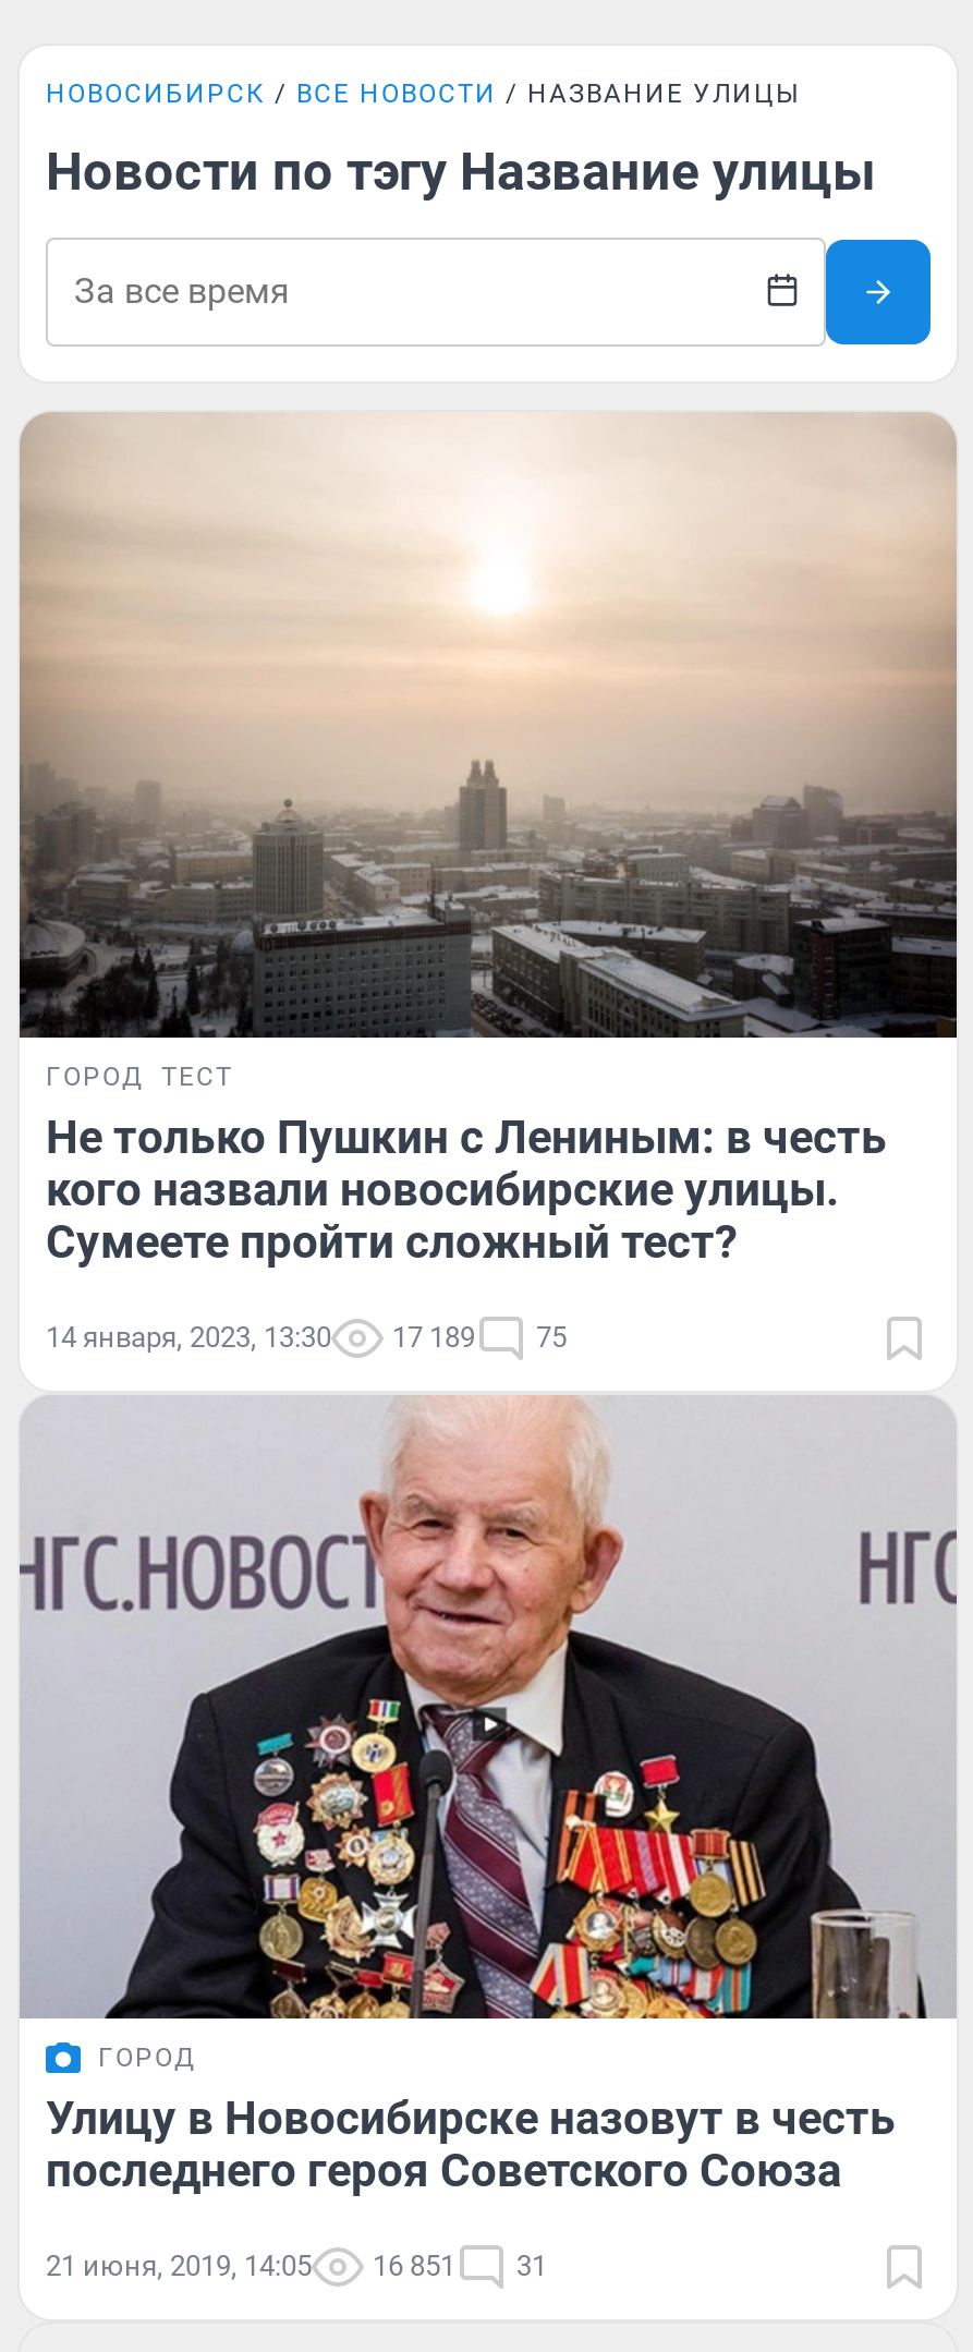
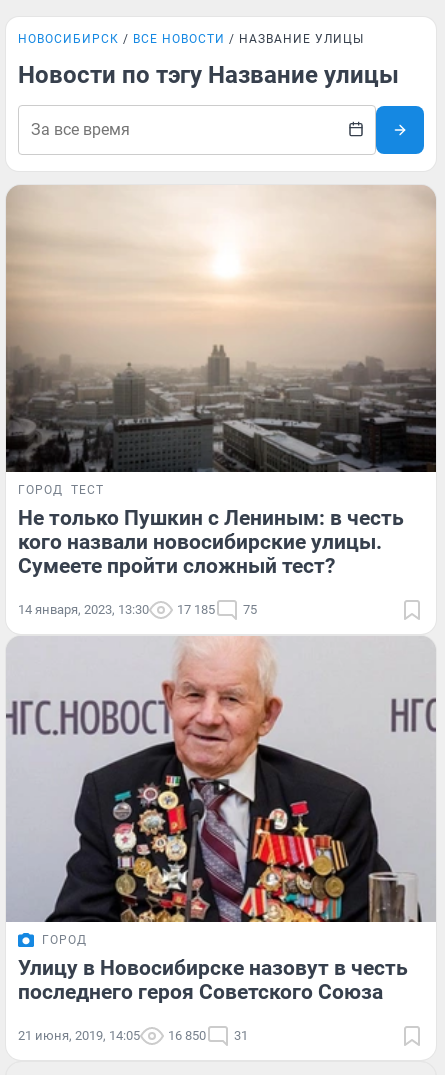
- 14 января, 2023, 13:30 17 189 75
+ 14 января, 2023, 13:30 17 185 75

- 21 июня, 2019, 14:05 16 851 31
+ 21 июня, 2019, 14:05 16 850 31
